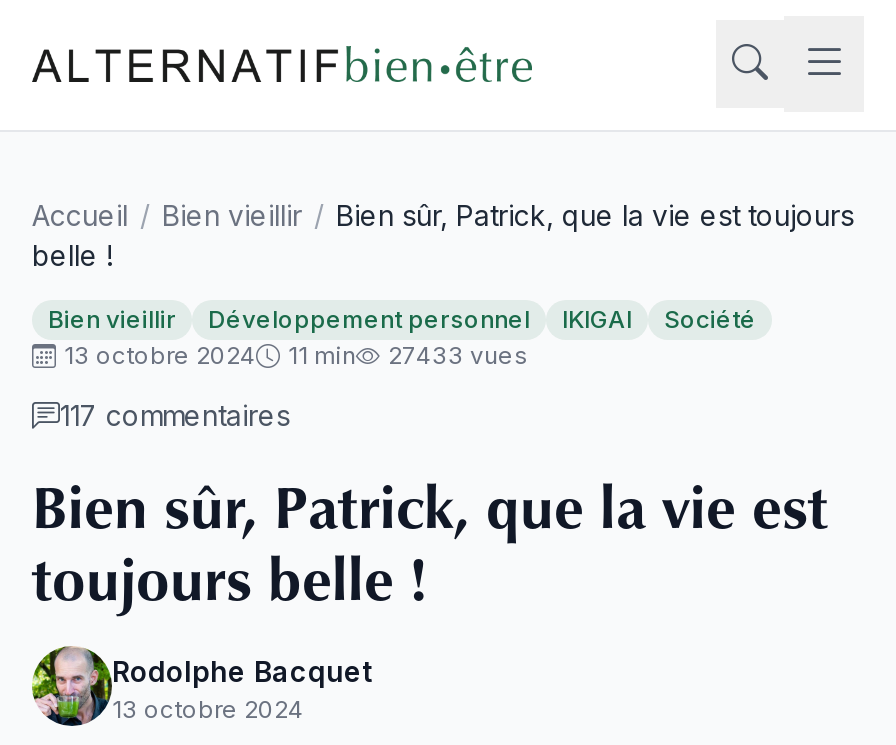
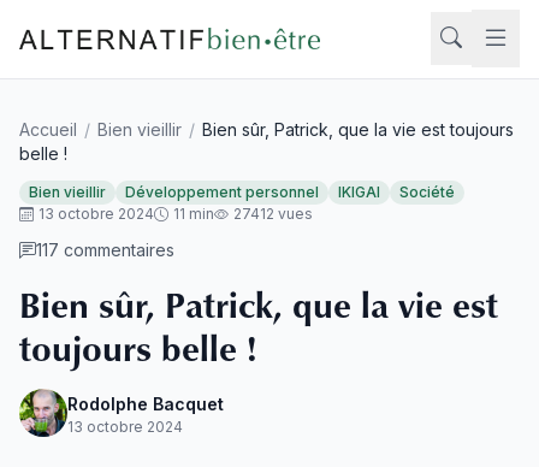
- 13 octobre 2024 11 min 27433 vues
+ 13 octobre 2024 11 min 27412 vues
